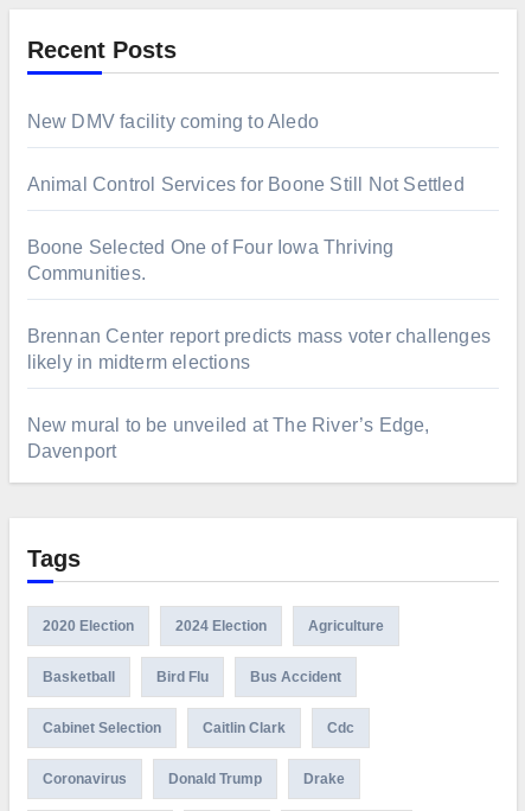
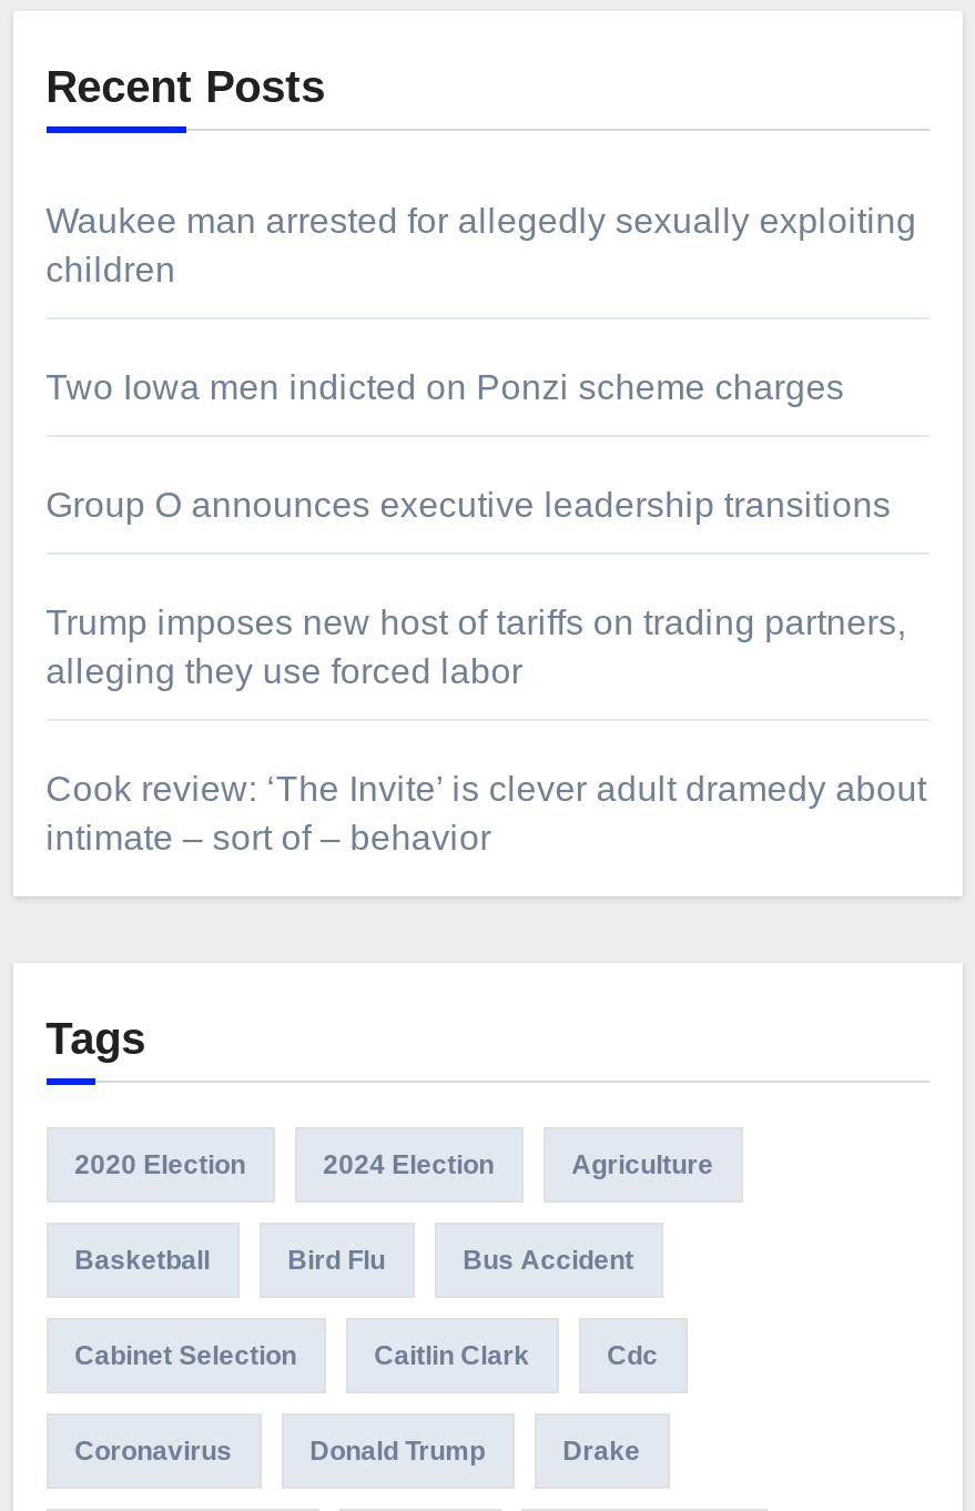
- New DMV facility coming to Aledo
+ Waukee man arrested for allegedly sexually exploiting
+ children

- Animal Control Services for Boone Still Not Settled
+ Two Iowa men indicted on Ponzi scheme charges

- Boone Selected One of Four Iowa Thriving
- Communities.
+ Group O announces executive leadership transitions

- Brennan Center report predicts mass voter challenges
- likely in midterm elections
+ Trump imposes new host of tariffs on trading partners,
+ alleging they use forced labor

- New mural to be unveiled at The River’s Edge,
- Davenport
+ Cook review: ‘The Invite’ is clever adult dramedy about
+ intimate – sort of – behavior
